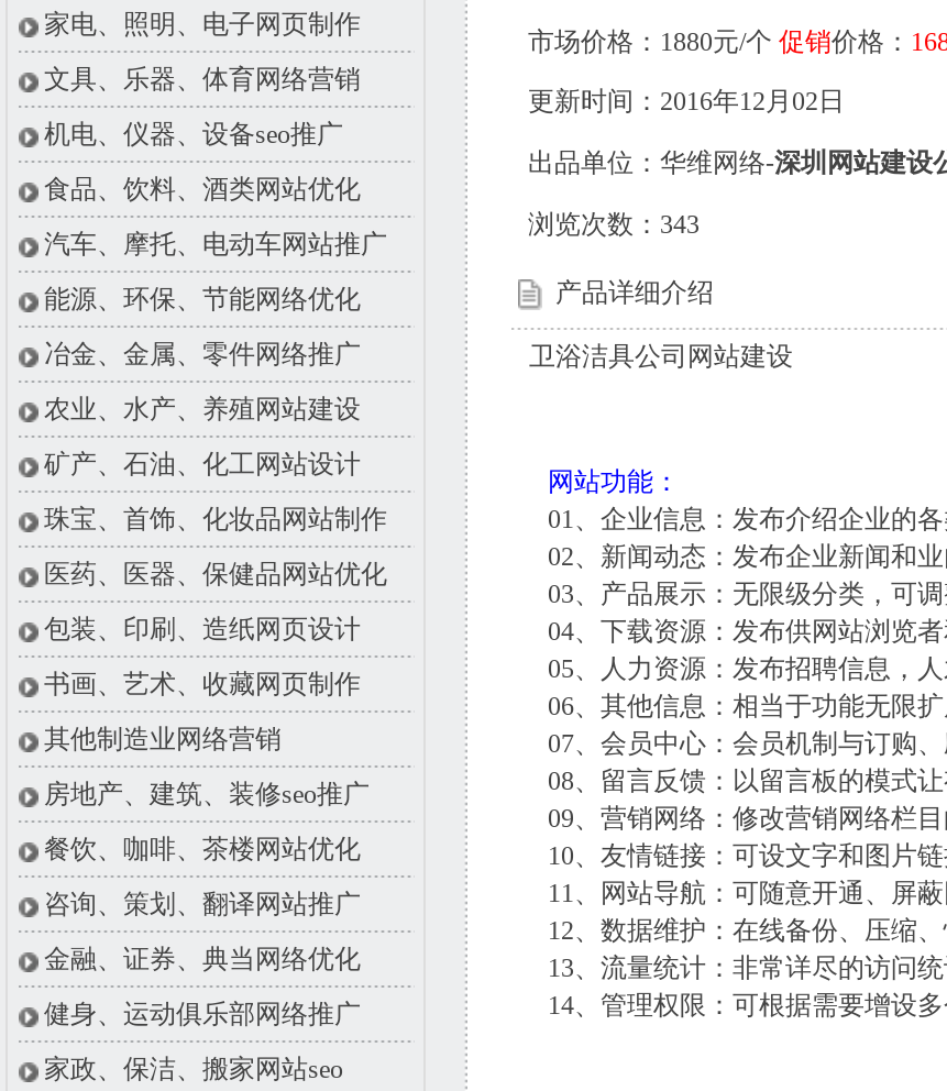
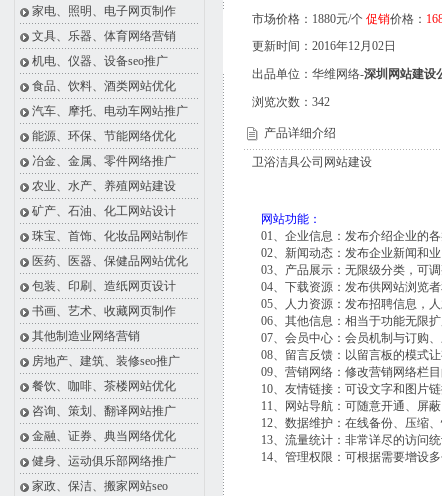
- 浏览次数：343
+ 浏览次数：342
